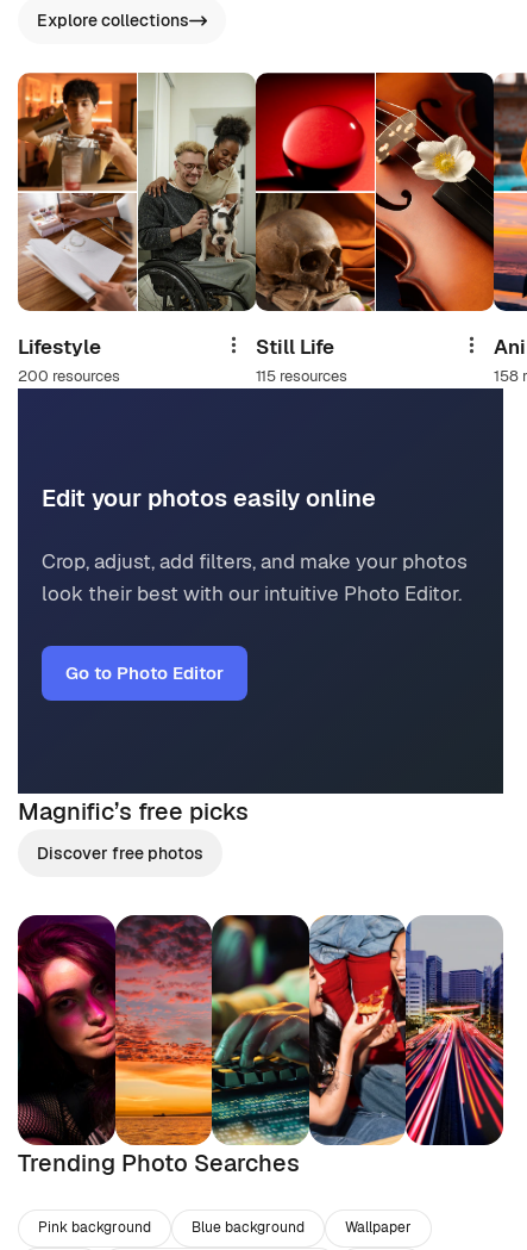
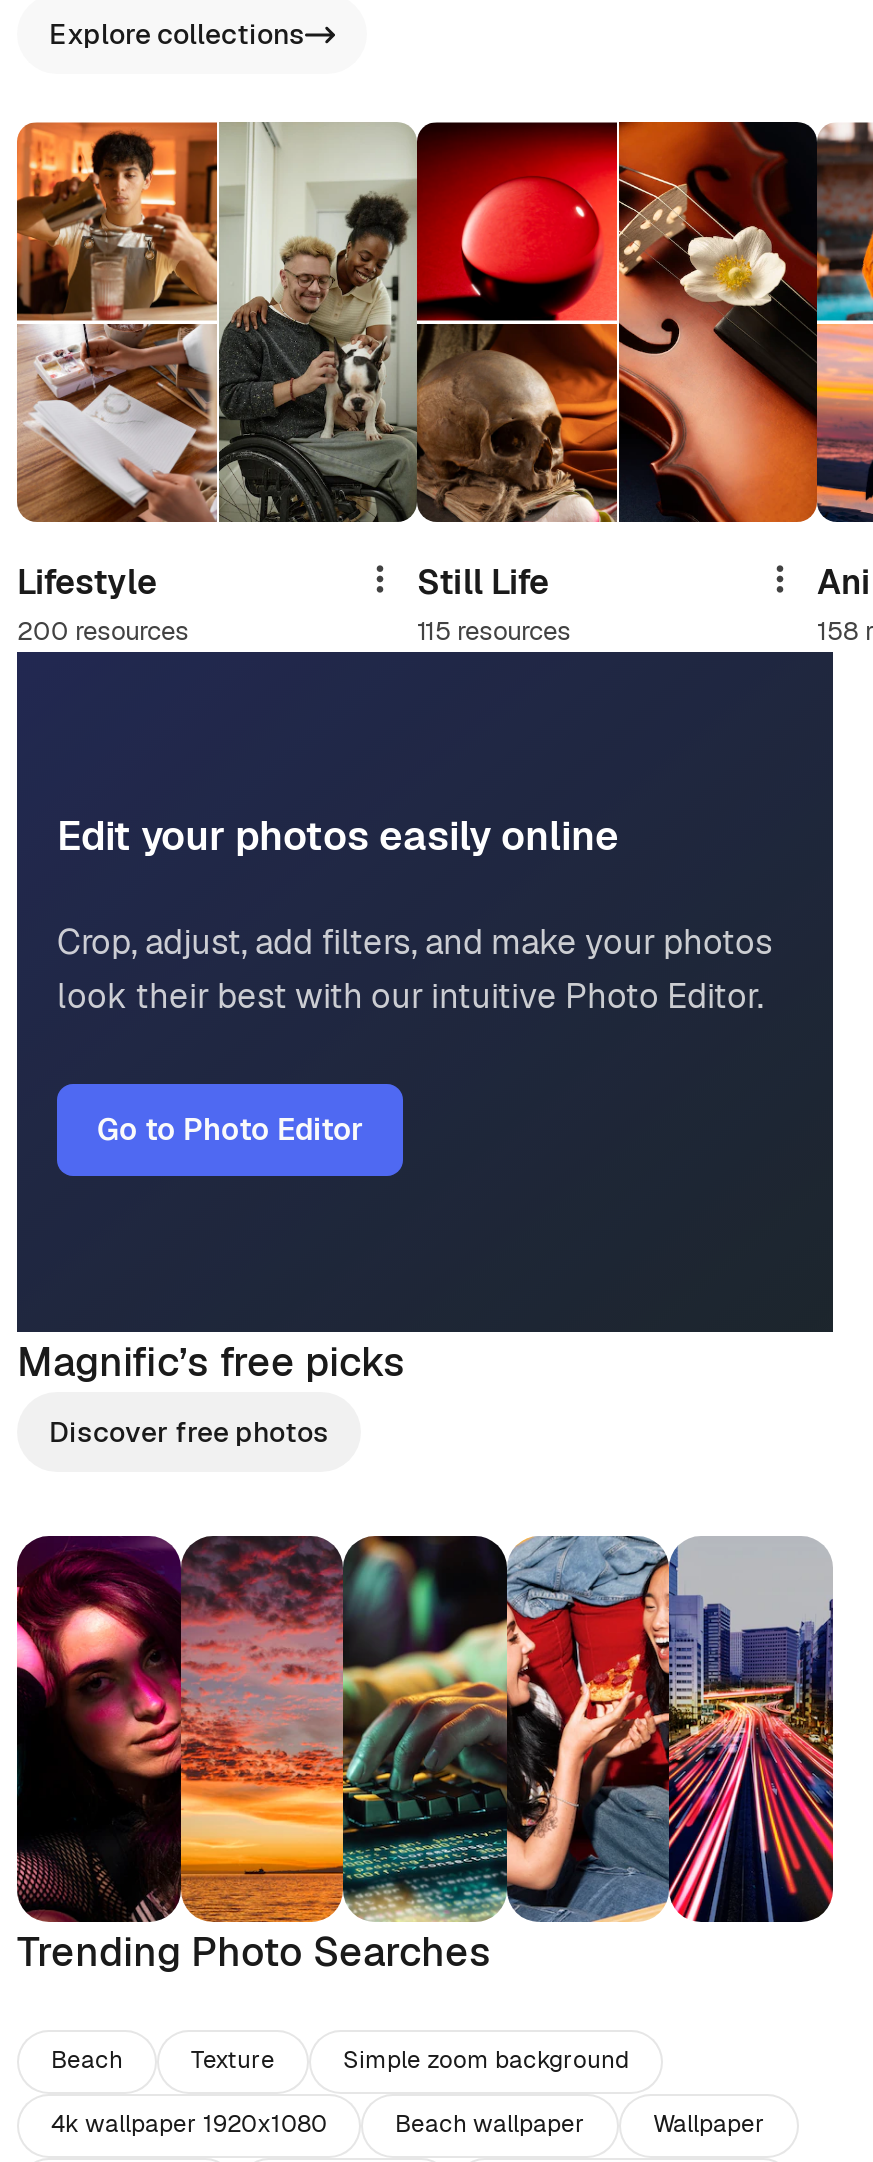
- Pink background
- Blue background
+ Beach
+ Texture
+ Simple zoom background
+ 4k wallpaper 1920x1080
+ Beach wallpaper
